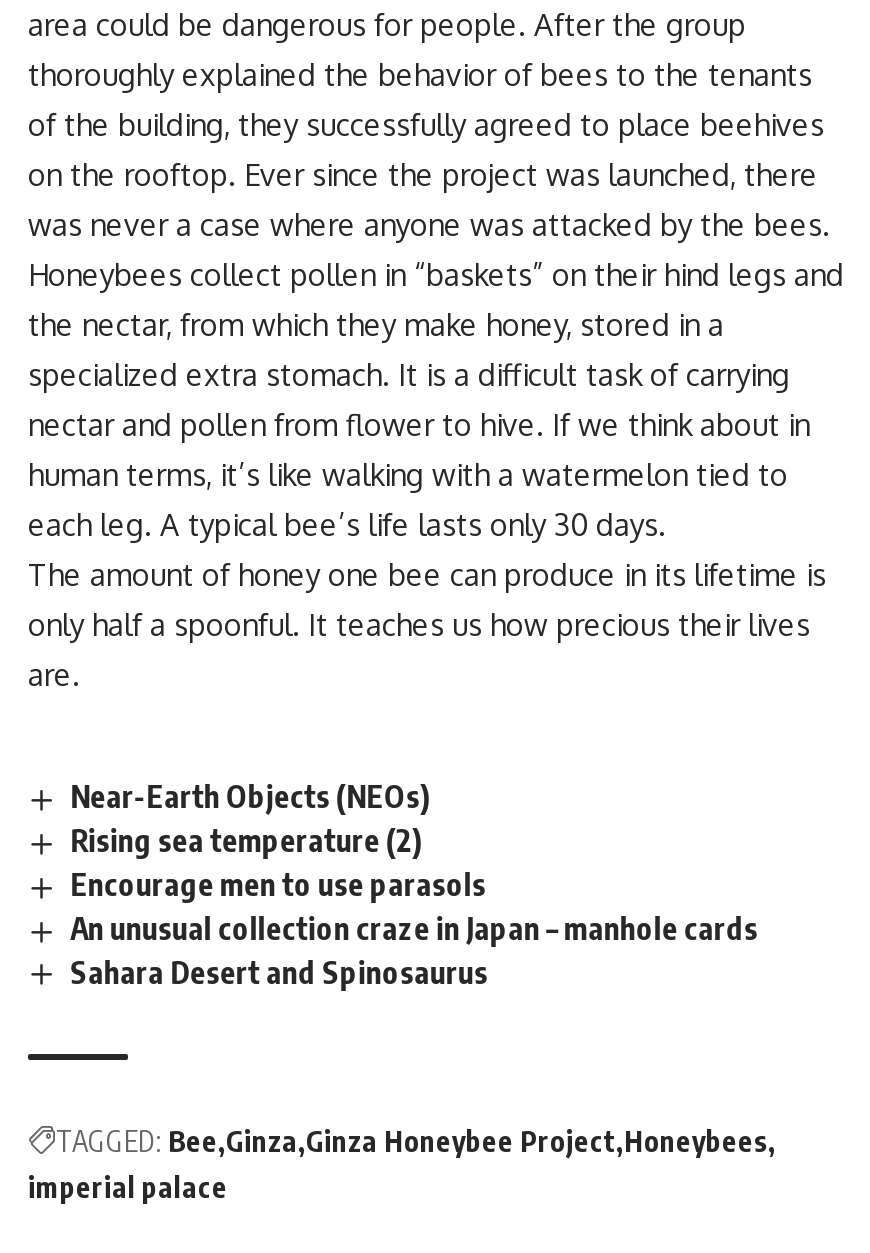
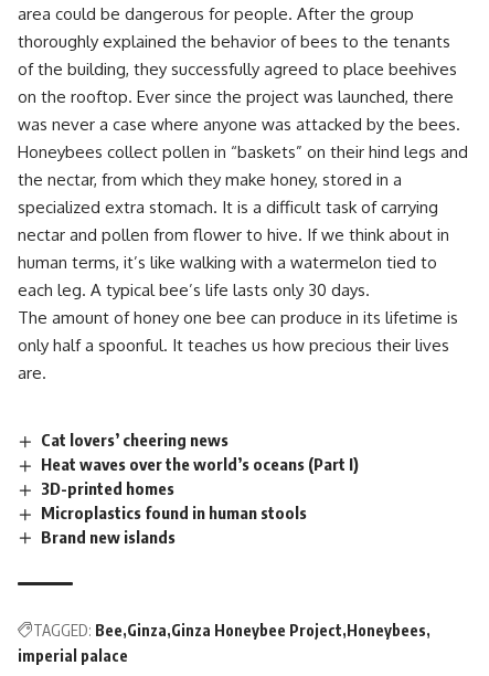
- Near-Earth Objects (NEOs)
- Rising sea temperature (2)
- Encourage men to use parasols
- An unusual collection craze in Japan – manhole cards
- Sahara Desert and Spinosaurus
+ Cat lovers’ cheering news
+ Heat waves over the world’s oceans (Part I)
+ 3D-printed homes
+ Microplastics found in human stools
+ Brand new islands
